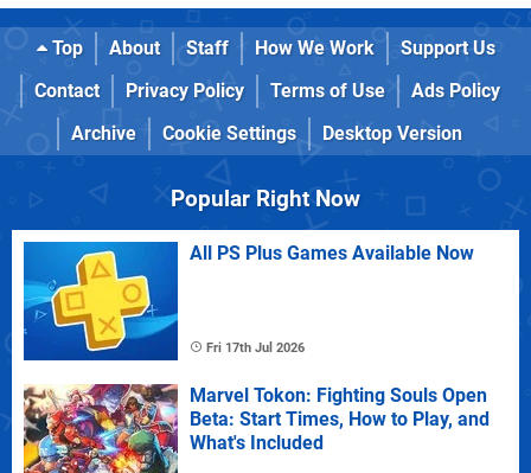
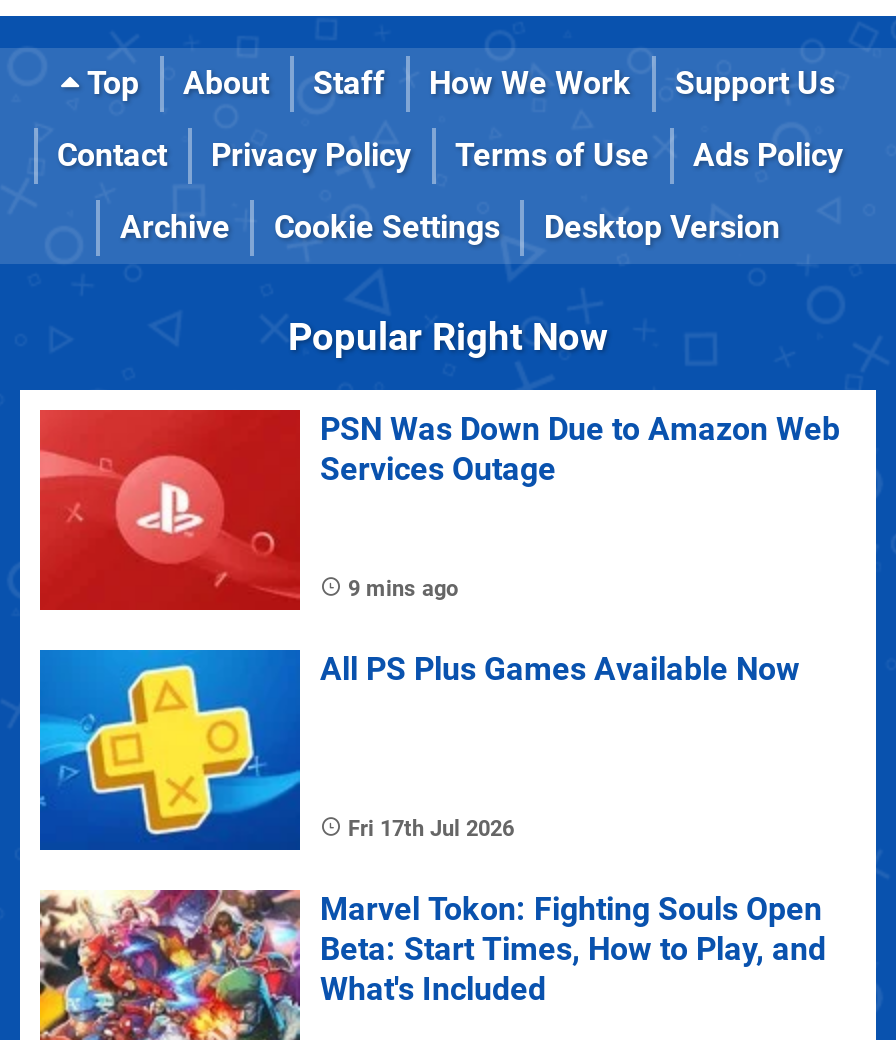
+ [image]
+ PSN Was Down Due to Amazon Web
+ Services Outage
+ 9 mins ago
